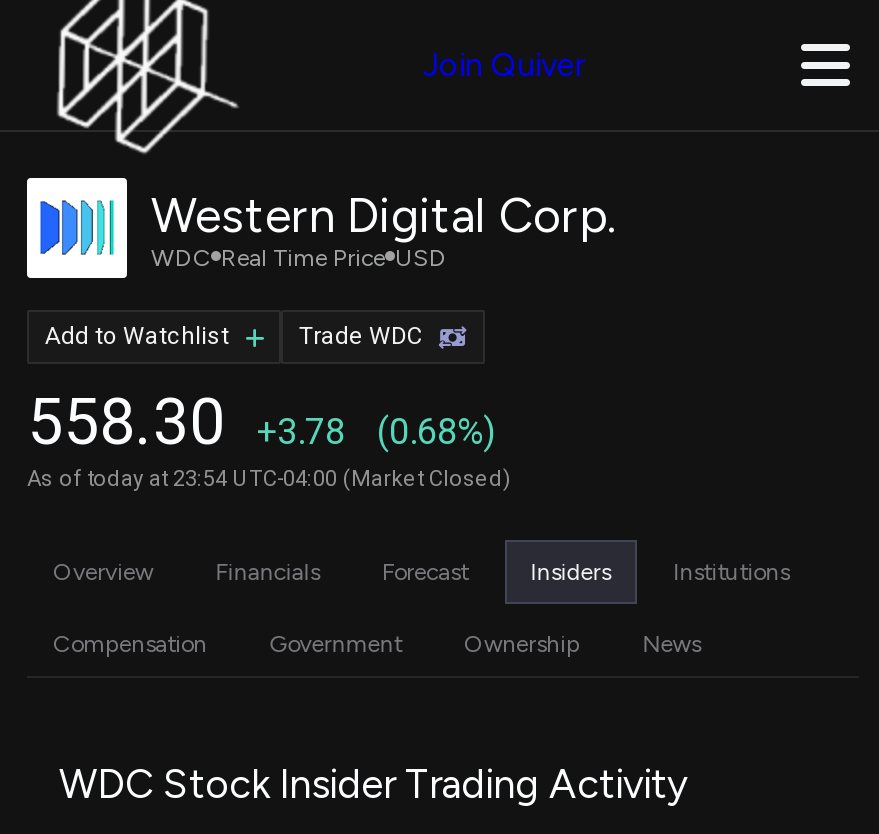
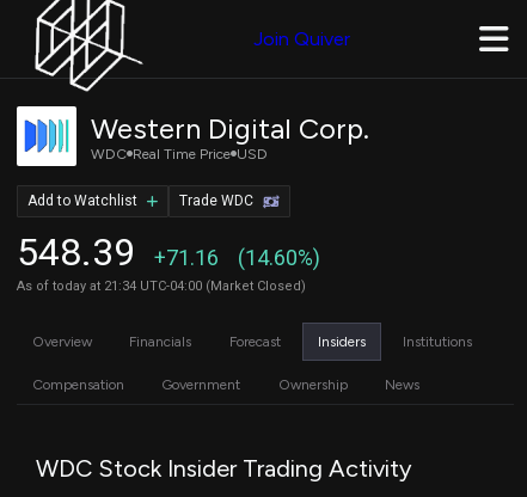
- 558.30
+ 548.39

- +3.78
+ +71.16

- (0.68%)
+ (14.60%)

- As of today at 23:54 UTC-04:00 (Market Closed)
+ As of today at 21:34 UTC-04:00 (Market Closed)
